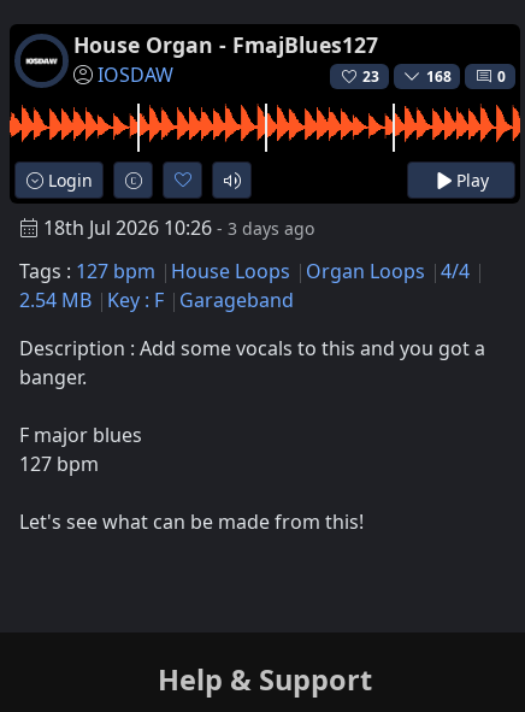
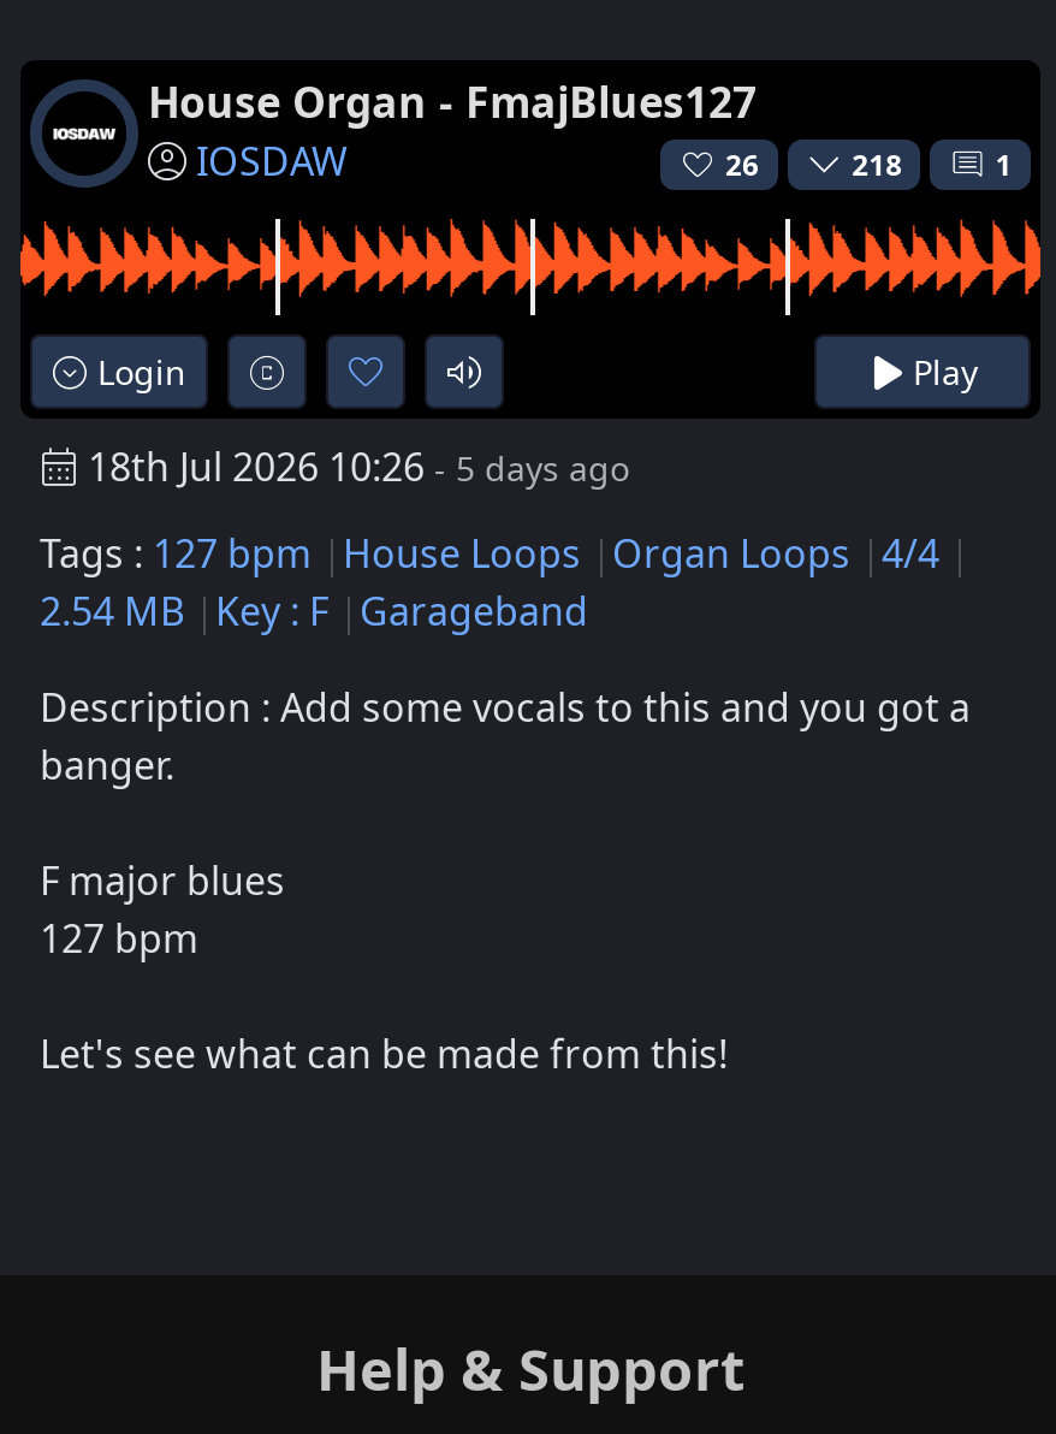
- 23
+ 26

- 168
+ 218

- 0
+ 1

- 18th Jul 2026 10:26 - 3 days ago
+ 18th Jul 2026 10:26 - 5 days ago
